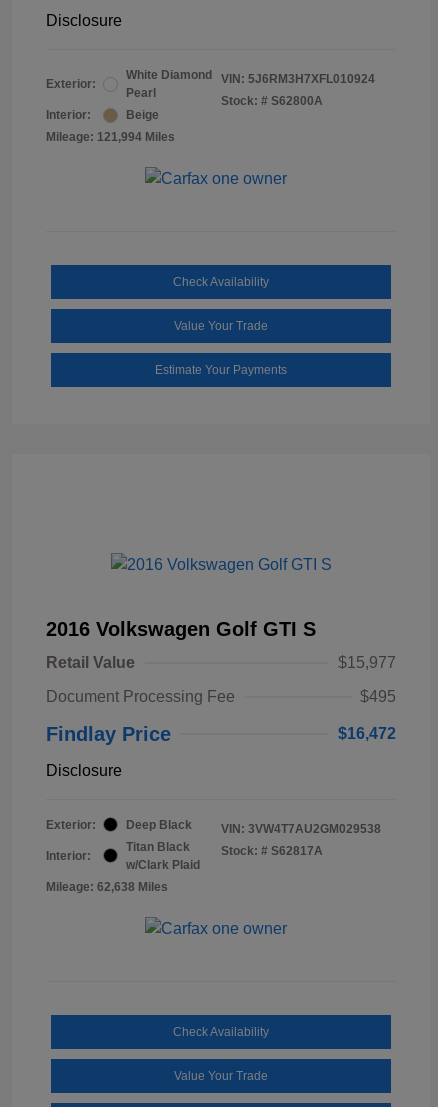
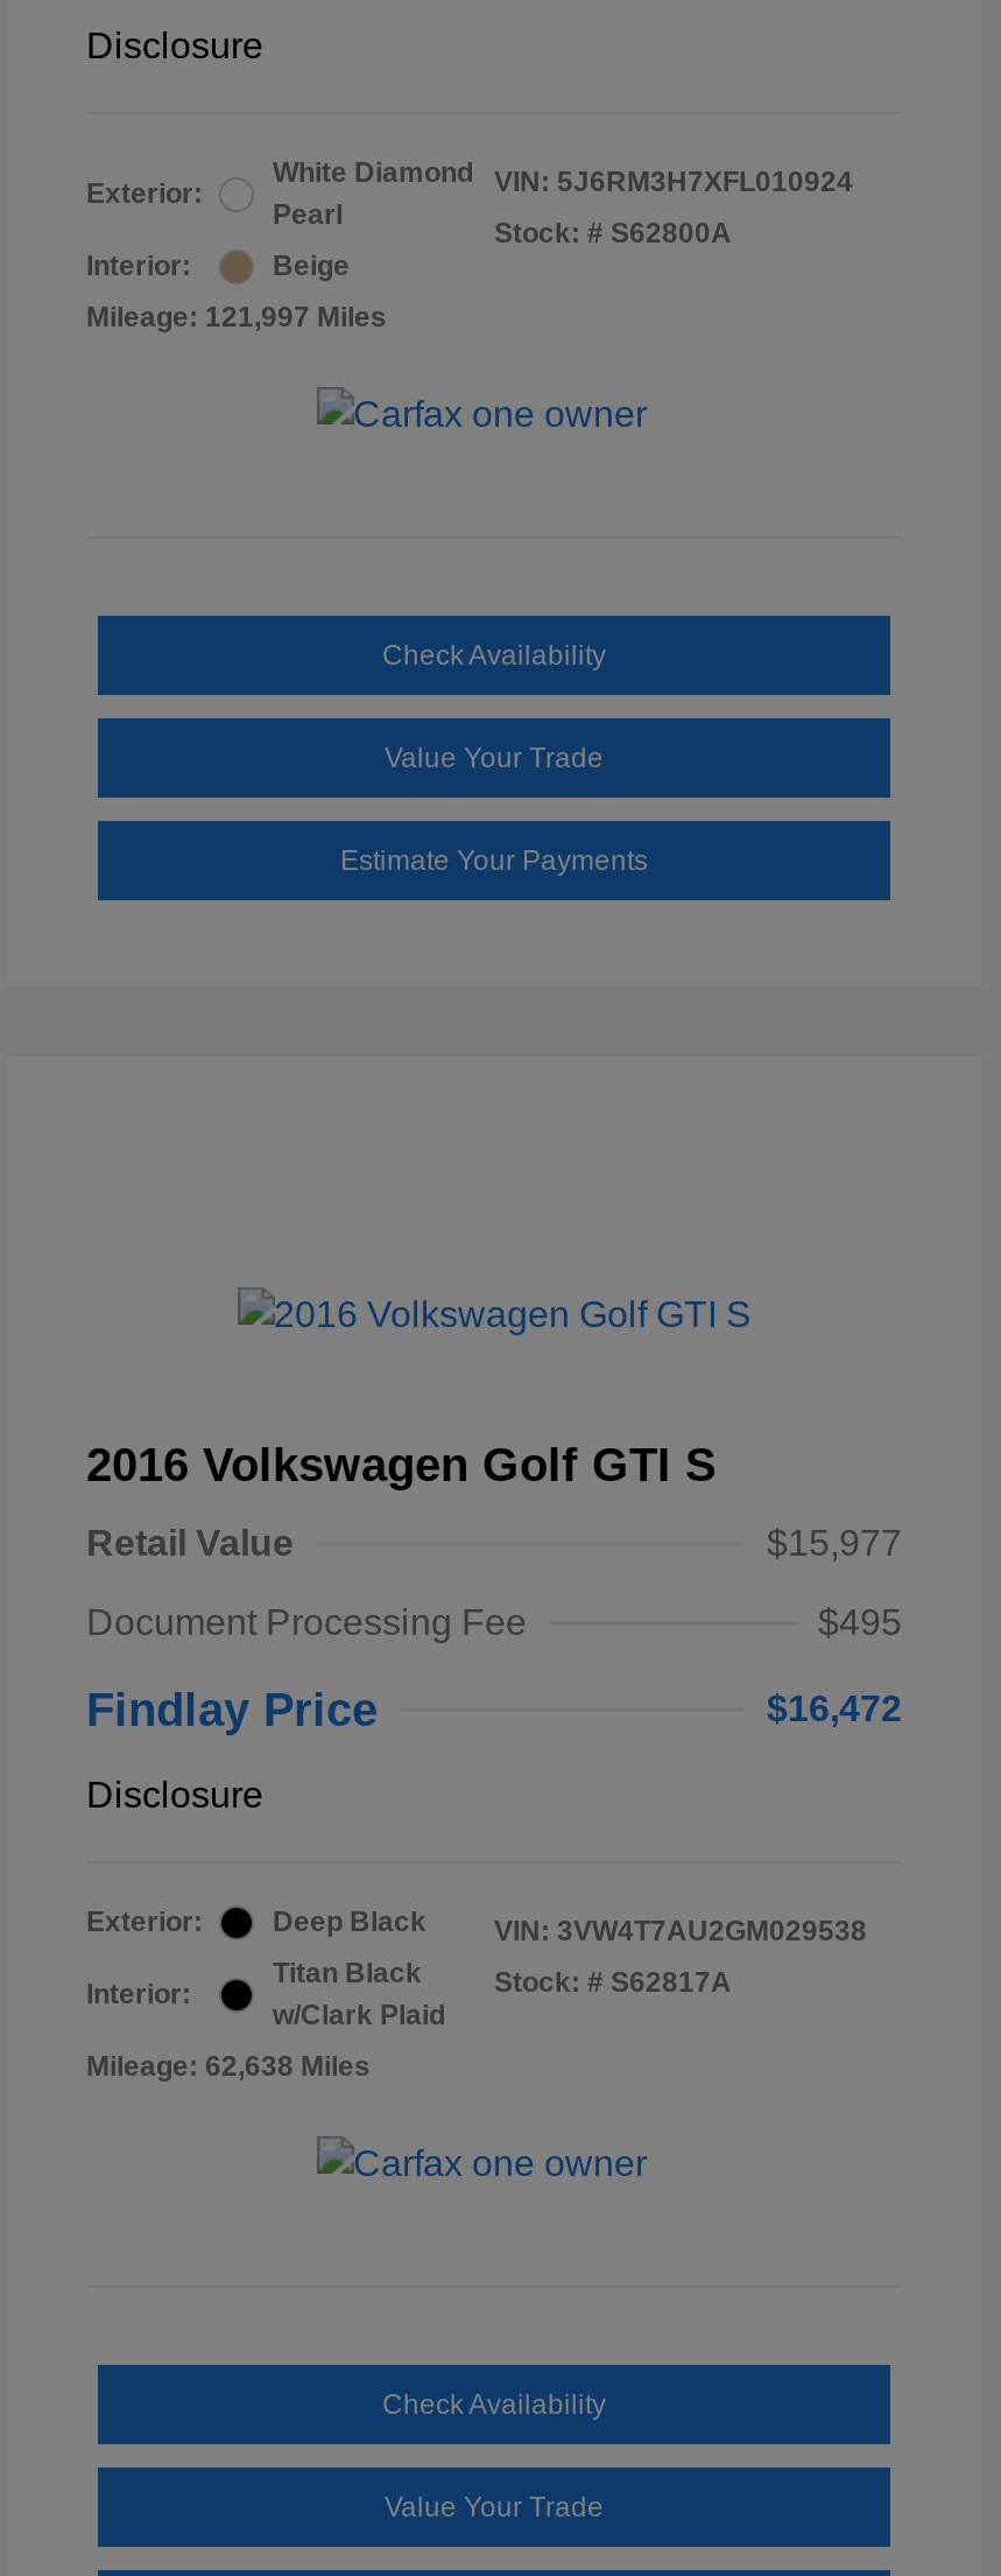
- Mileage: 121,994 Miles
+ Mileage: 121,997 Miles
